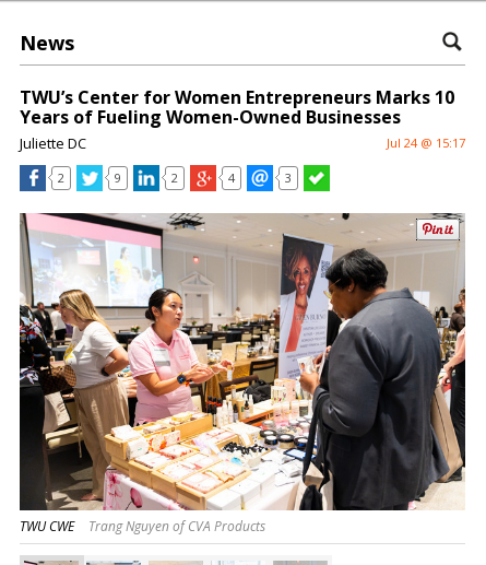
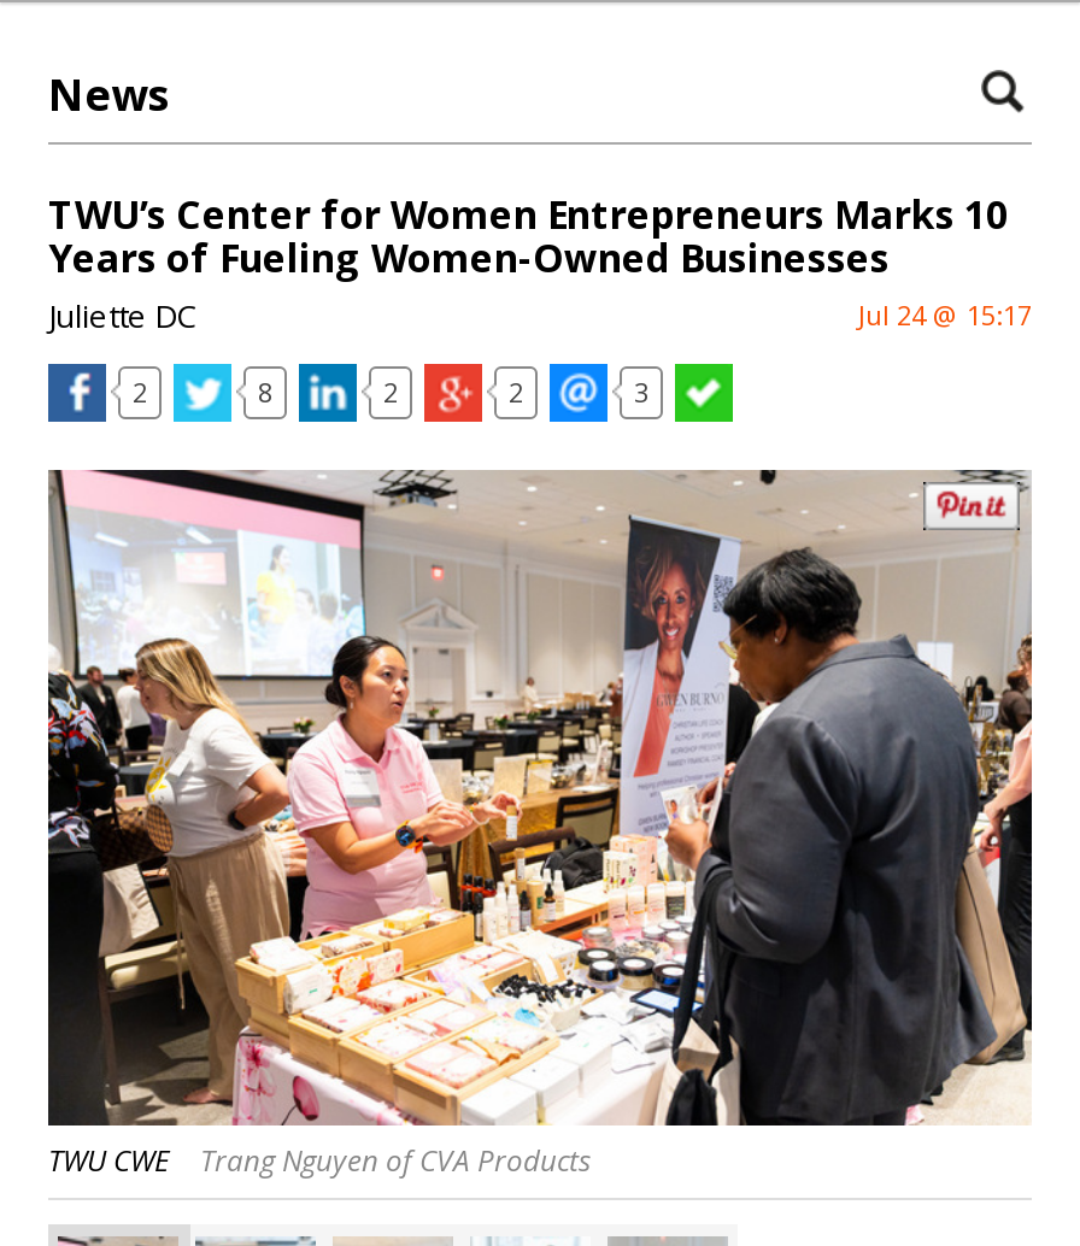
- 9
+ 8

- 4
+ 2
